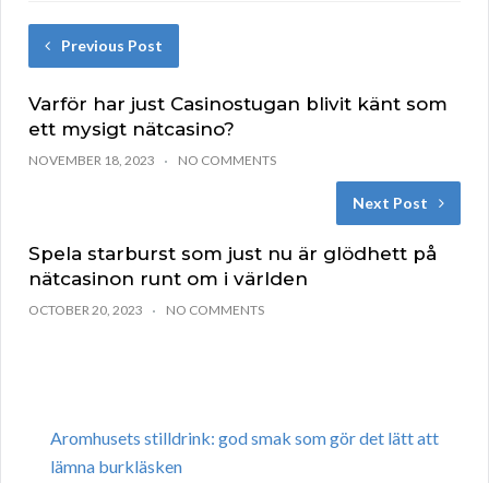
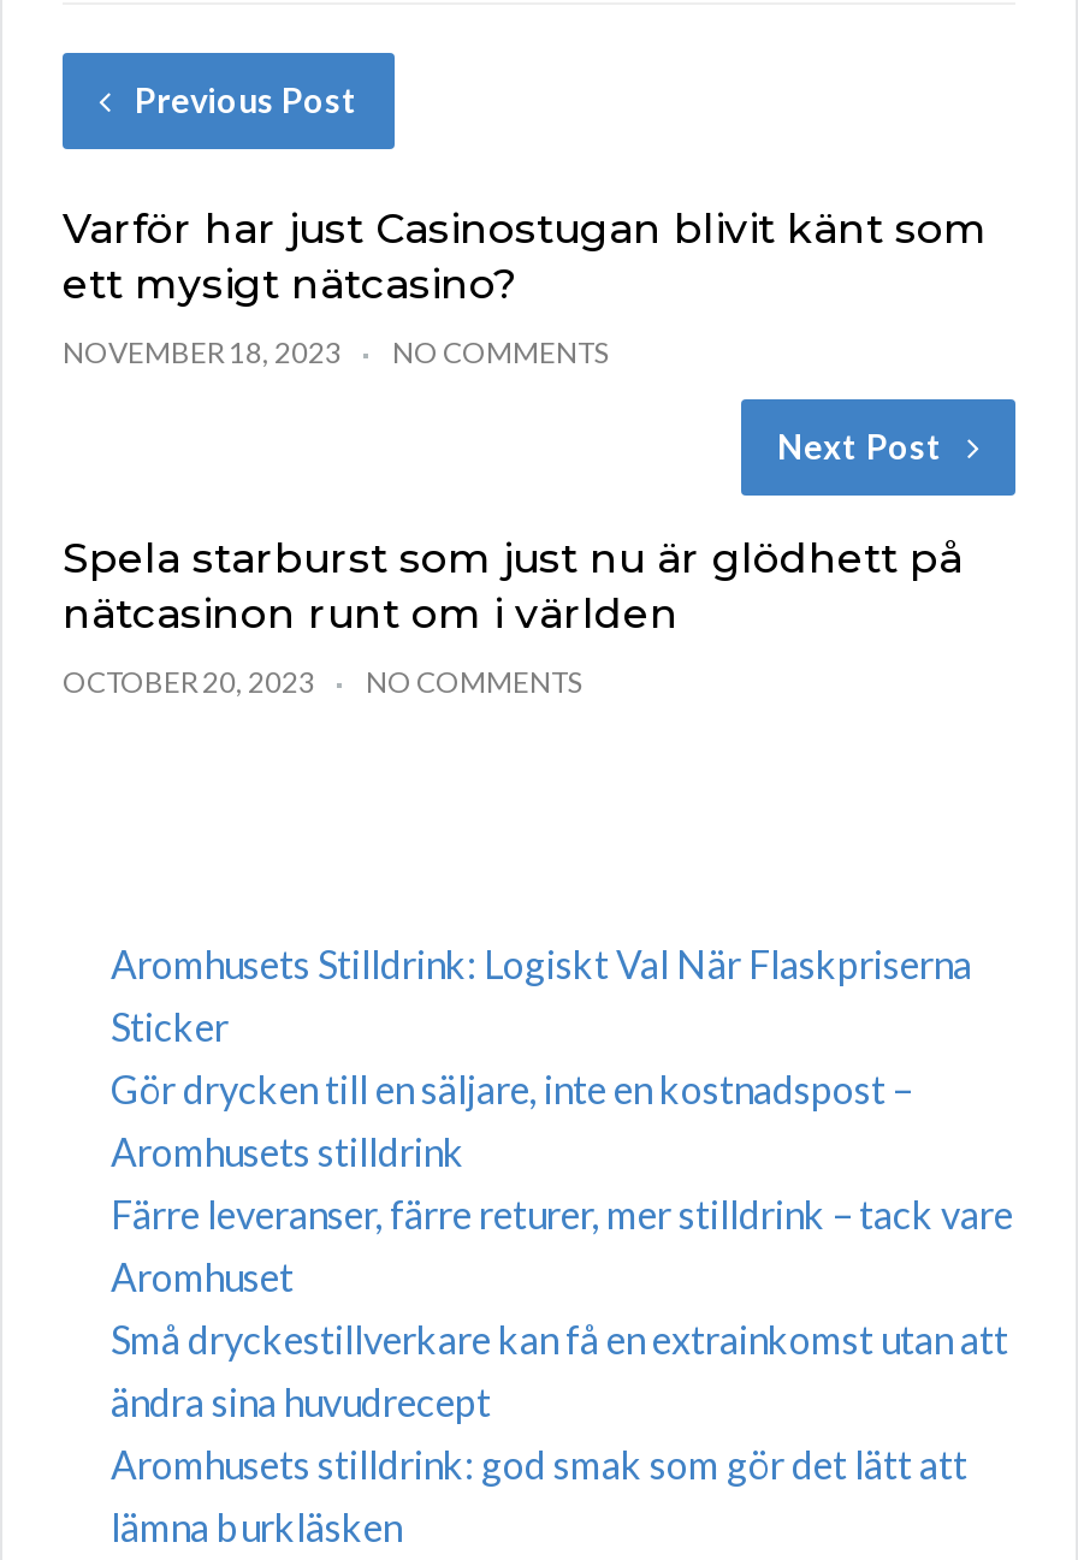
+ Aromhusets Stilldrink: Logiskt Val När Flaskpriserna
+ Sticker
+ Gör drycken till en säljare, inte en kostnadspost –
+ Aromhusets stilldrink
+ Färre leveranser, färre returer, mer stilldrink – tack vare
+ Aromhuset
+ Små dryckestillverkare kan få en extrainkomst utan att
+ ändra sina huvudrecept
